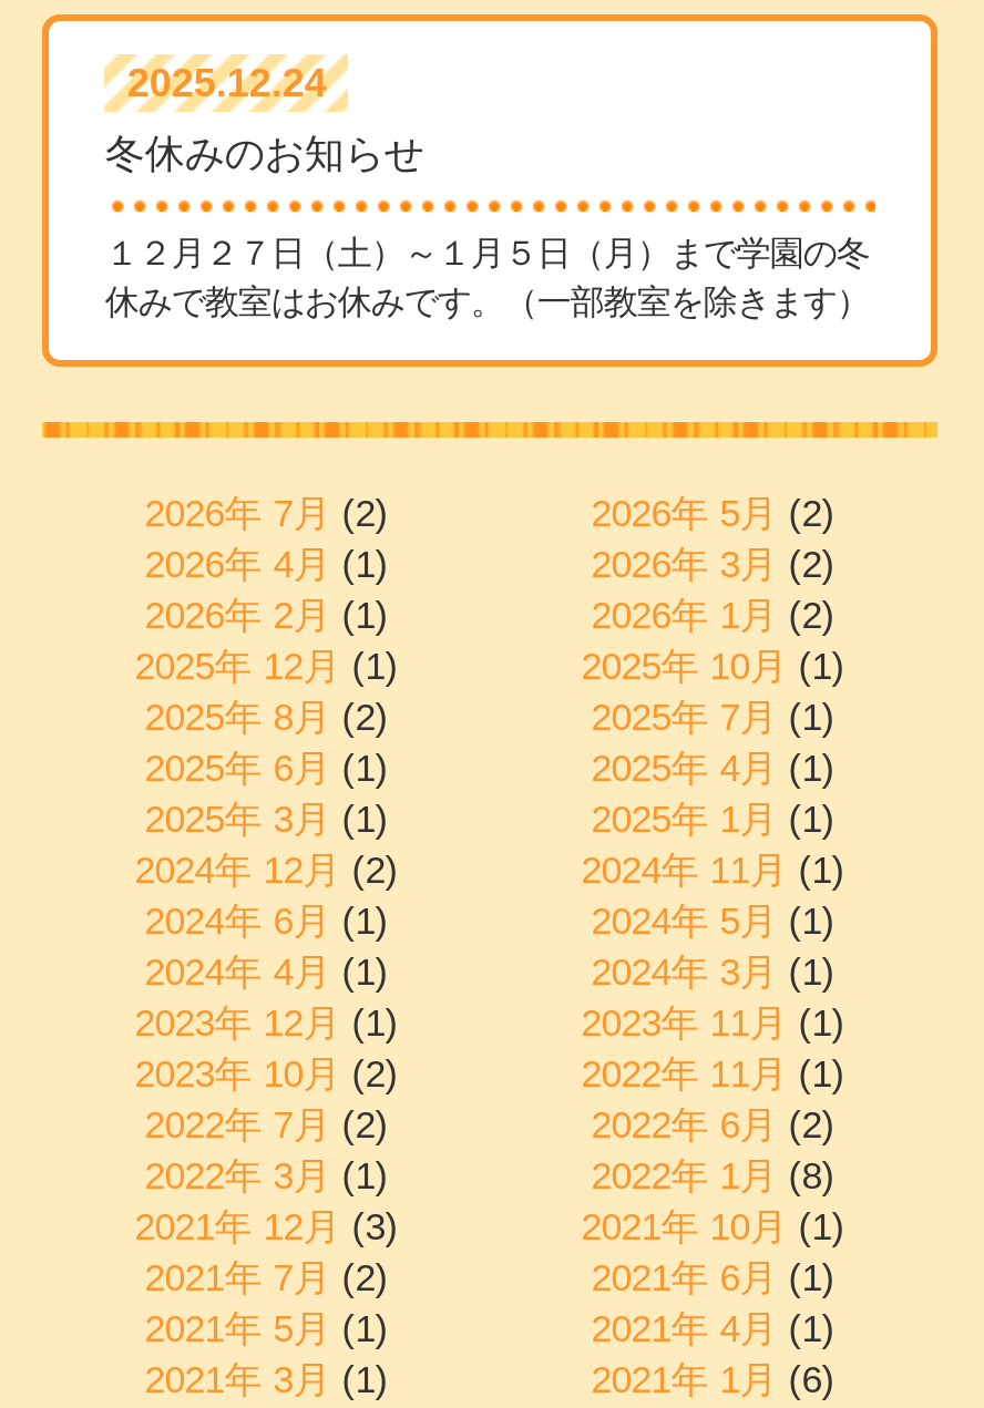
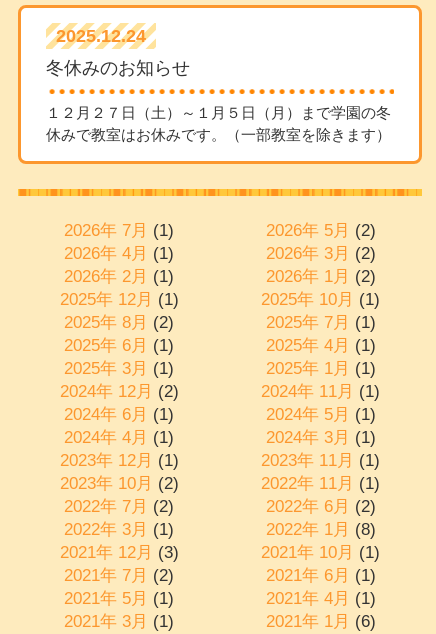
- 2026年 7月(2)
+ 2026年 7月(1)
